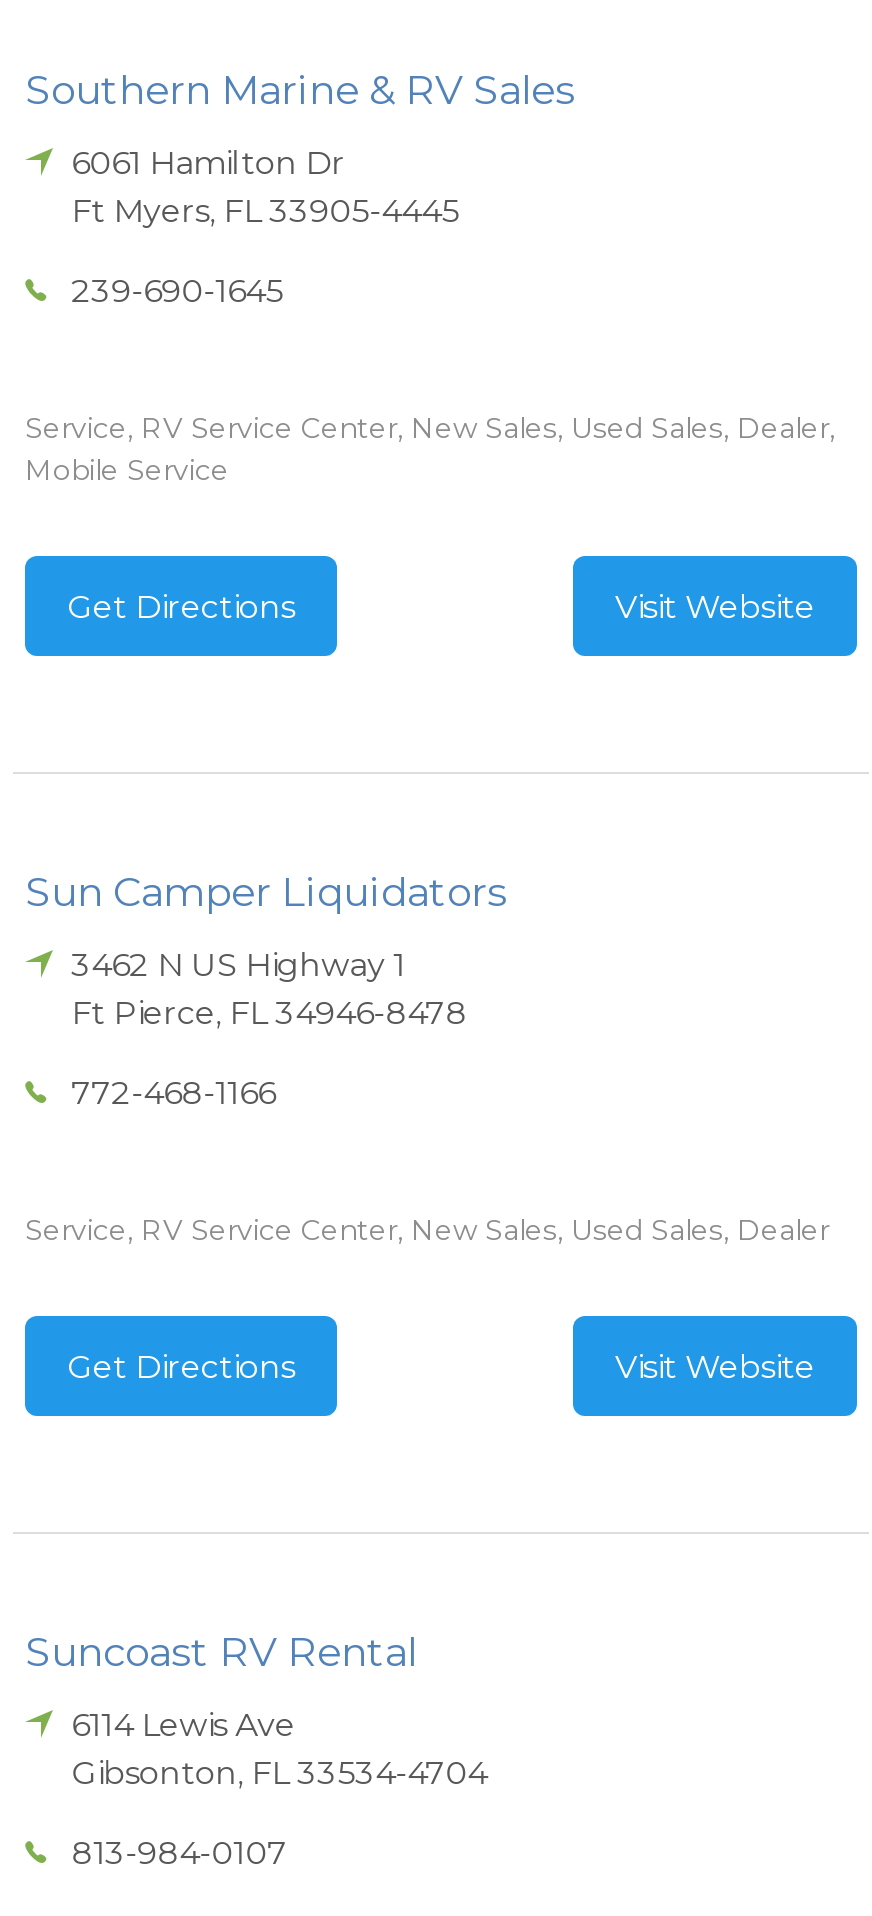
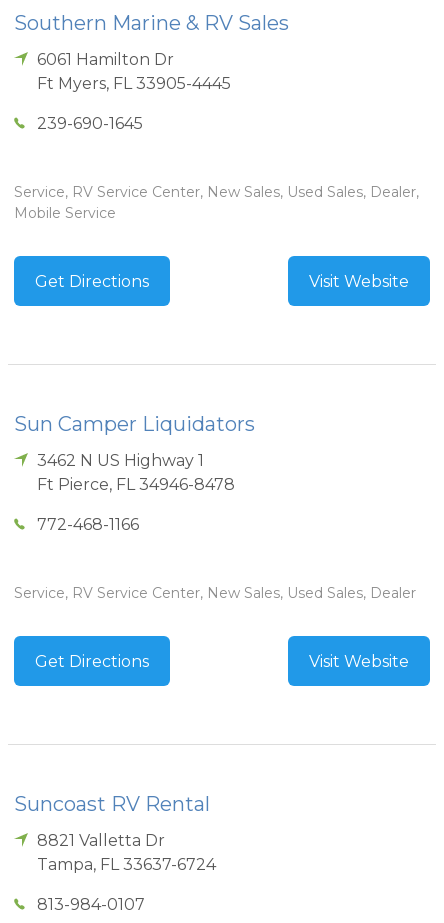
- 6114 Lewis Ave
- Gibsonton, FL 33534-4704
+ 8821 Valletta Dr
+ Tampa, FL 33637-6724
